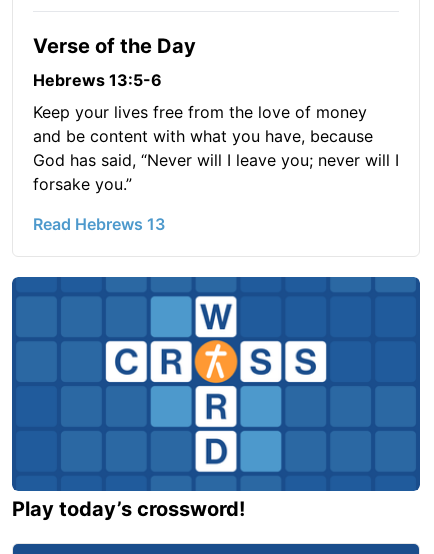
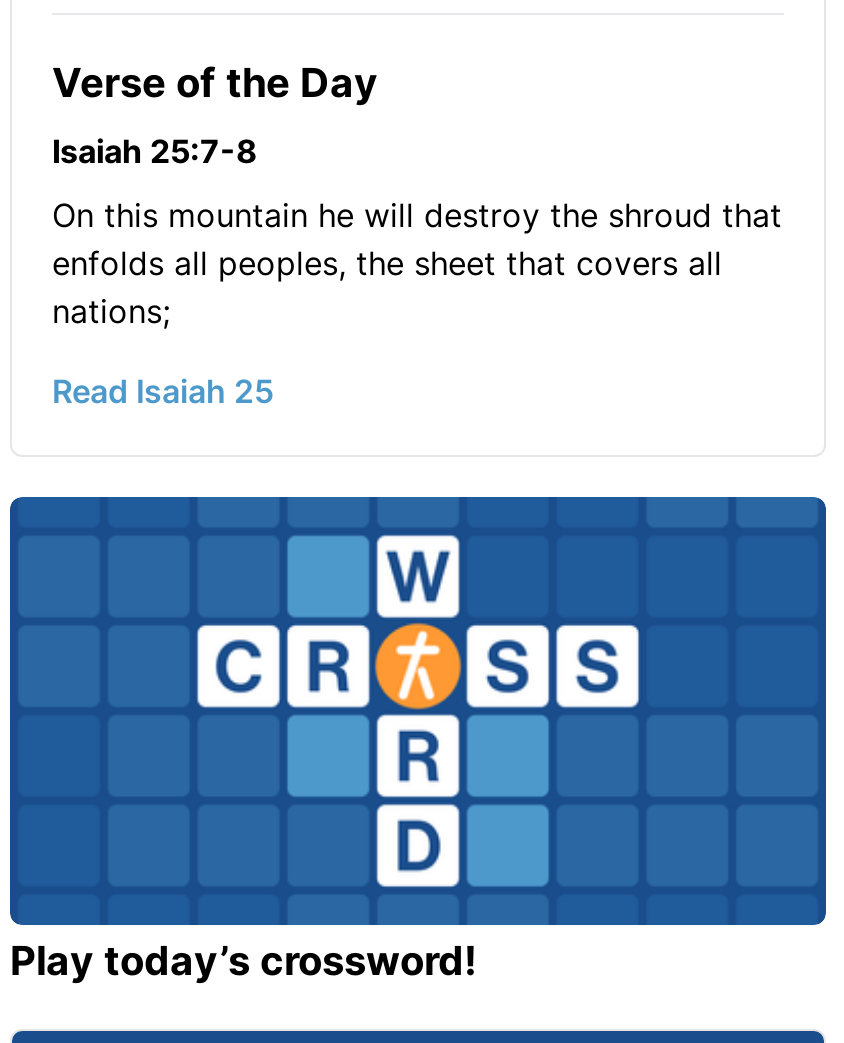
- Hebrews 13:5-6
+ Isaiah 25:7-8

- Keep your lives free from the love of money
- and be content with what you have, because
- God has said, “Never will I leave you; never will I
- forsake you.”
+ On this mountain he will destroy the shroud that
+ enfolds all peoples, the sheet that covers all
+ nations;

- Read Hebrews 13
+ Read Isaiah 25
